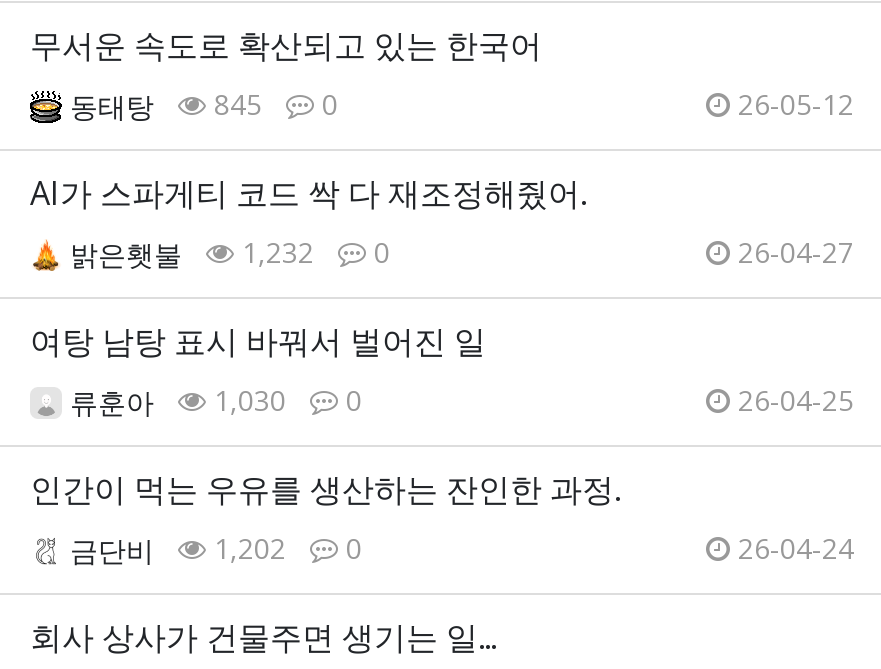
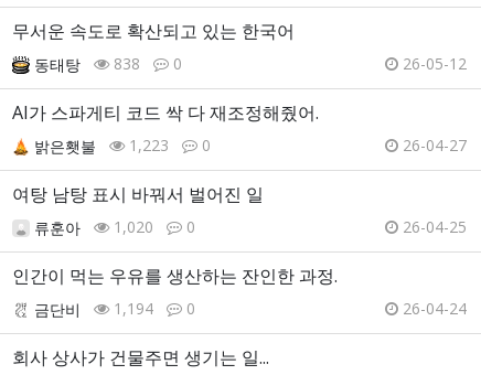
- 동태탕 845 0
+ 동태탕 838 0

- 1,232
+ 1,223

- 류훈아 1,030 0
+ 류훈아 1,020 0

- 금단비 1,202 0
+ 금단비 1,194 0
